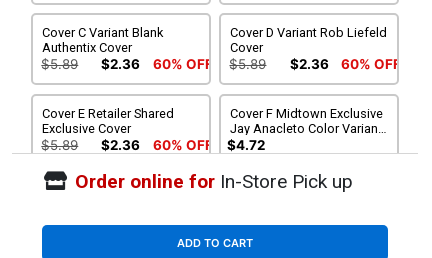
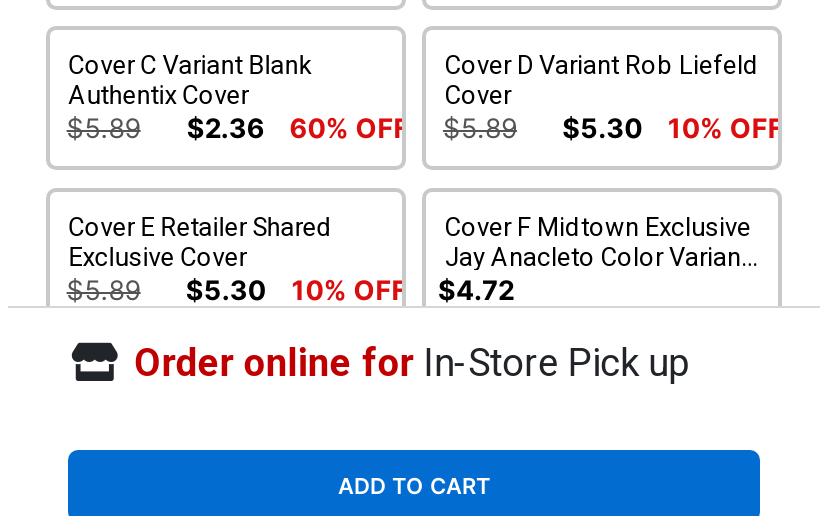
- $2.36
+ $5.30

- 60% OFF
+ 10% OFF

- $2.36
+ $5.30

- 60% OFF
+ 10% OFF
